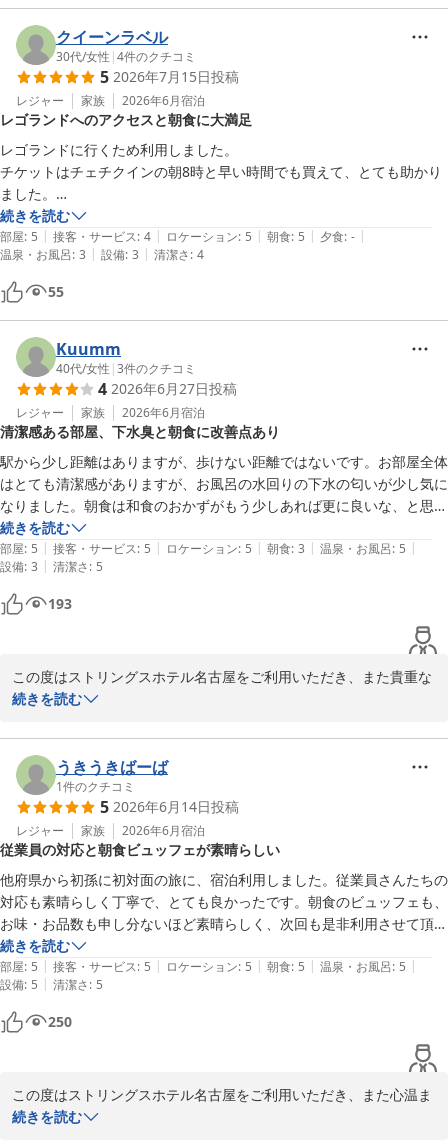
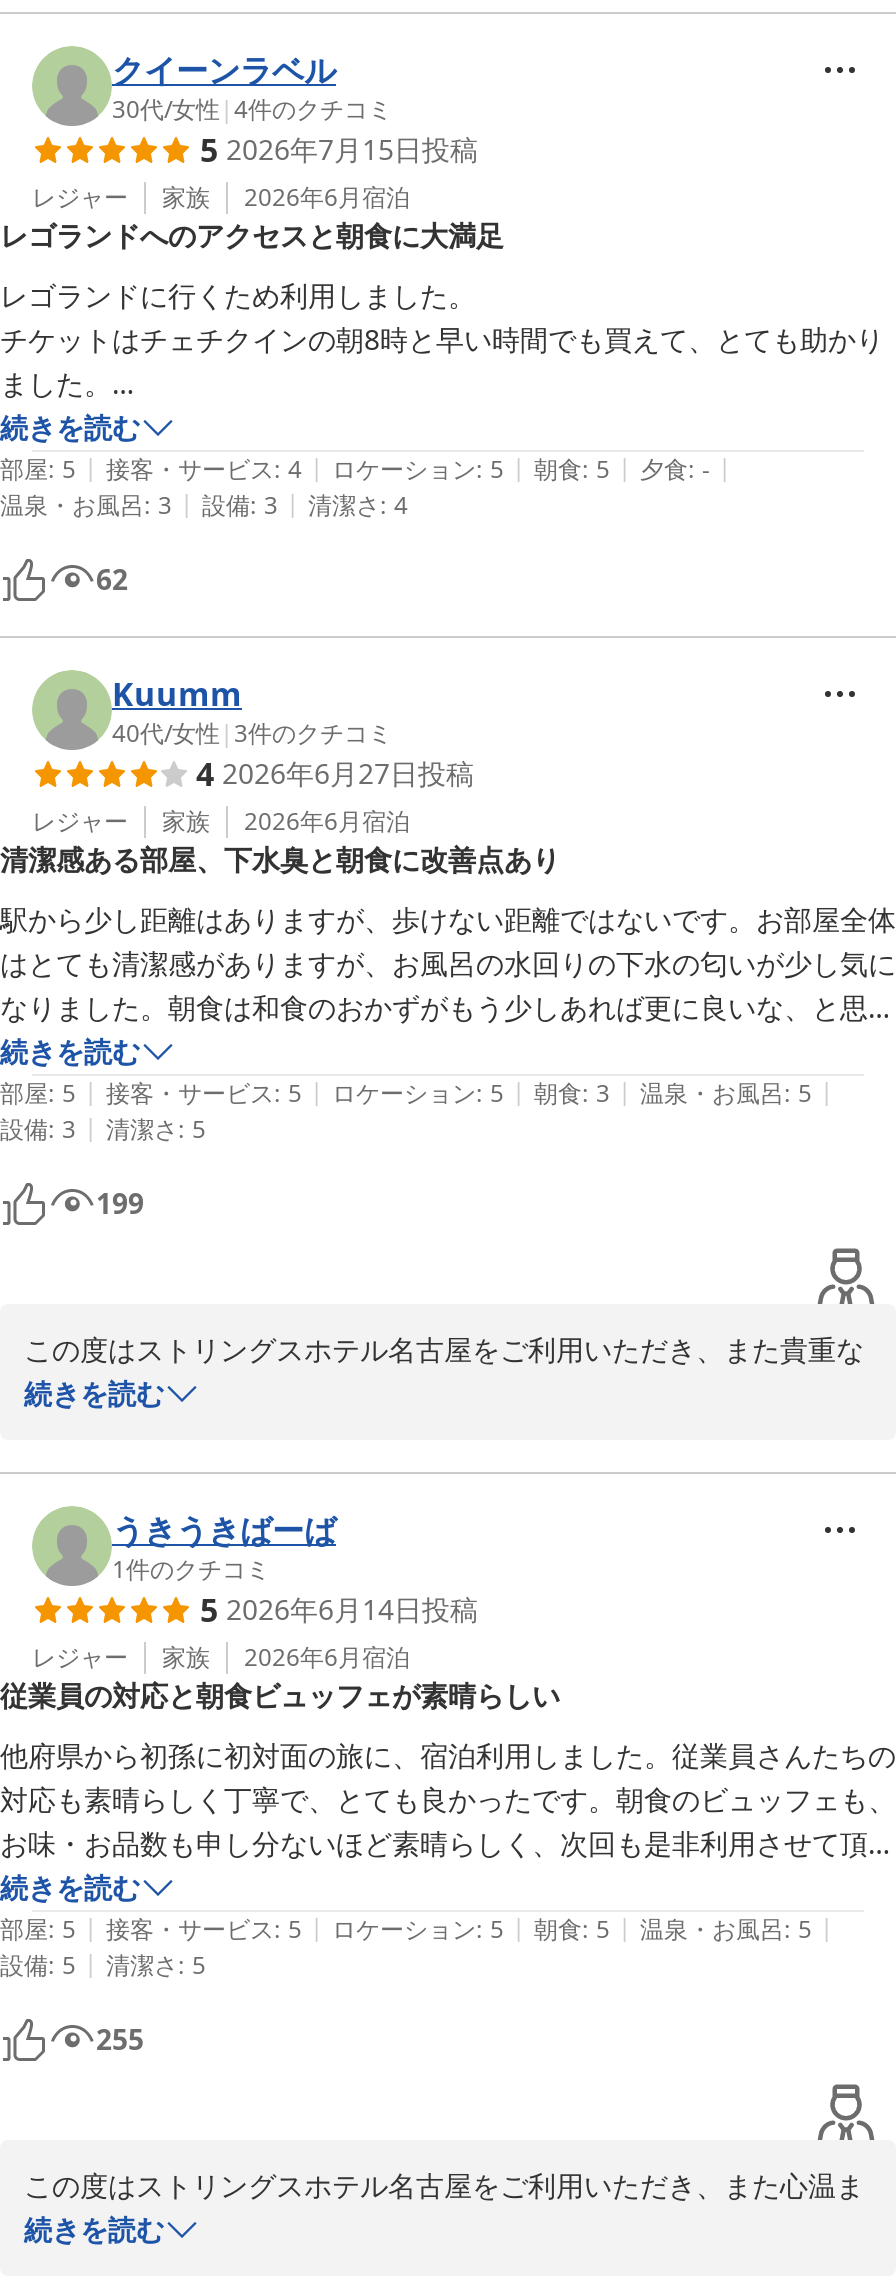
- 55
+ 62

- 193
+ 199

- 250
+ 255
